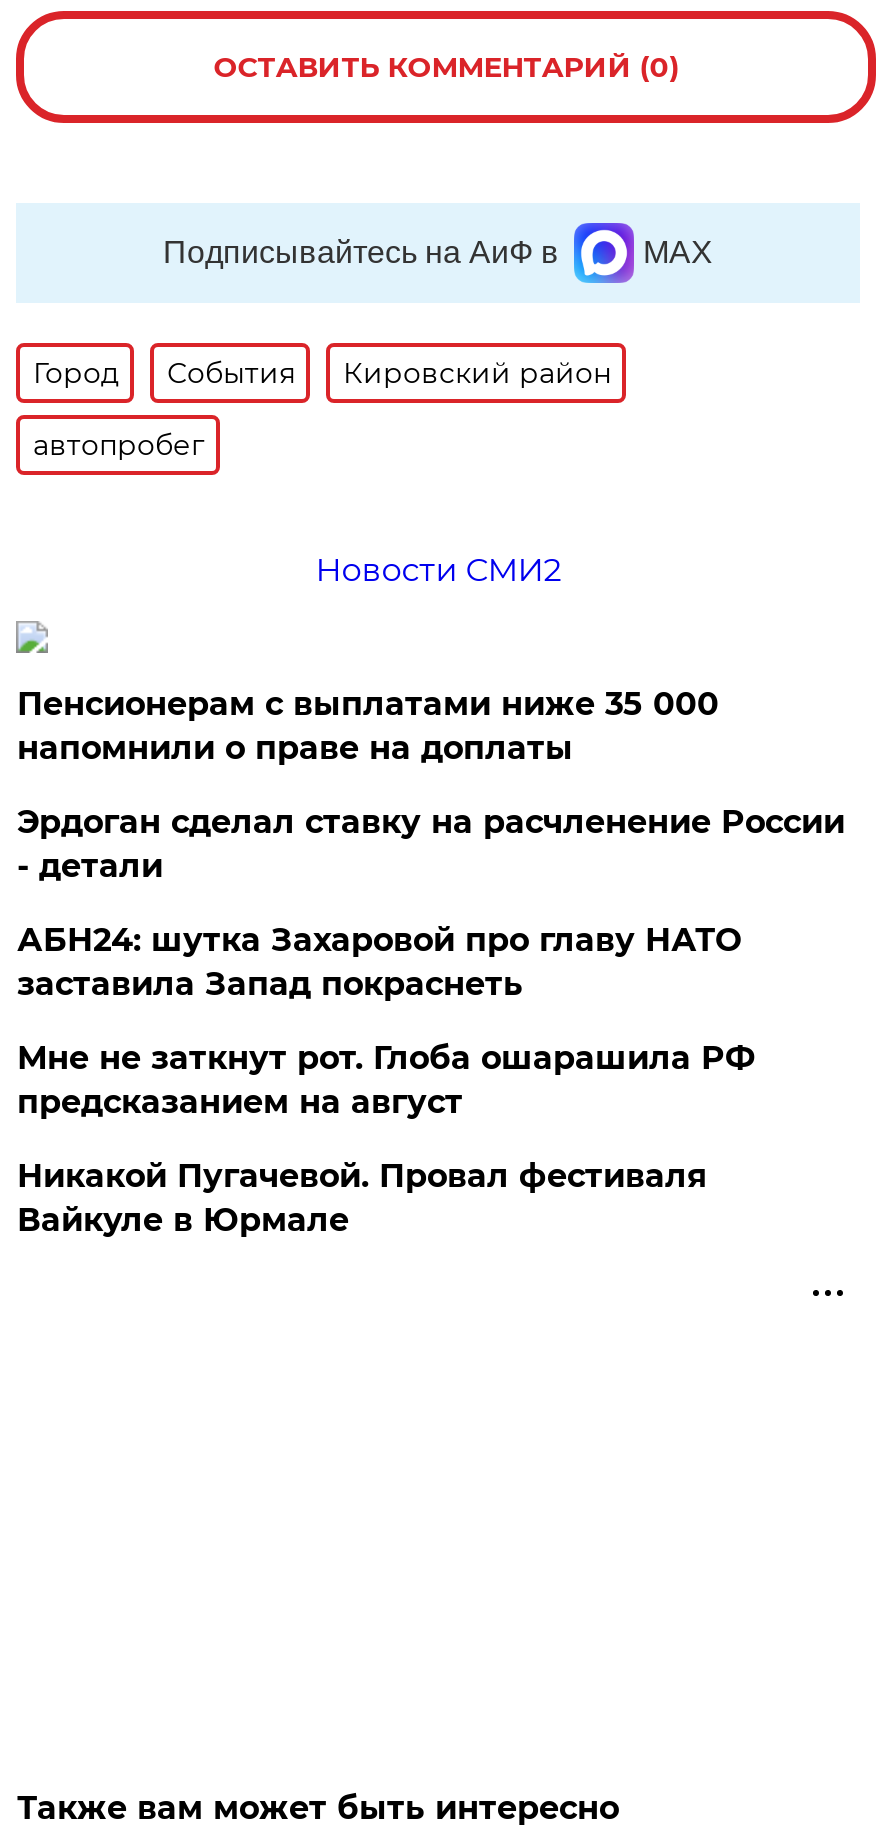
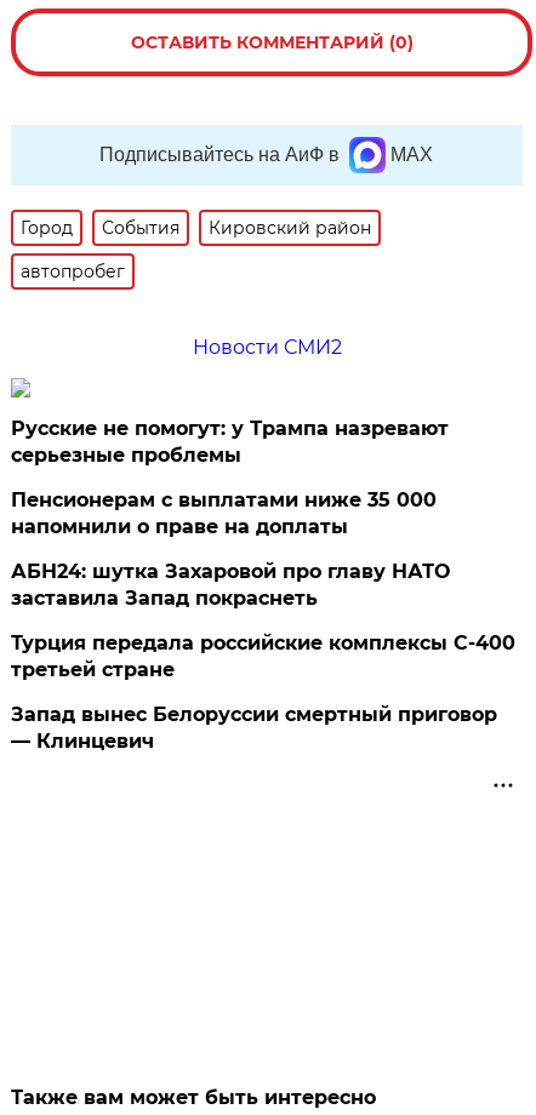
+ Русские не помогут: у Трампа назревают
+ серьезные проблемы

moved down: Пенсионерам с выплатами ниже 35 000 | напомнили о праве на доплаты

- Эрдоган сделал ставку на расчленение России
- - детали

- Мне не заткнут рот. Глоба ошарашила РФ
- предсказанием на август
+ Турция передала российские комплексы С-400
+ третьей стране

- Никакой Пугачевой. Провал фестиваля
- Вайкуле в Юрмале
+ Запад вынес Белоруссии смертный приговор
+ — Клинцевич
